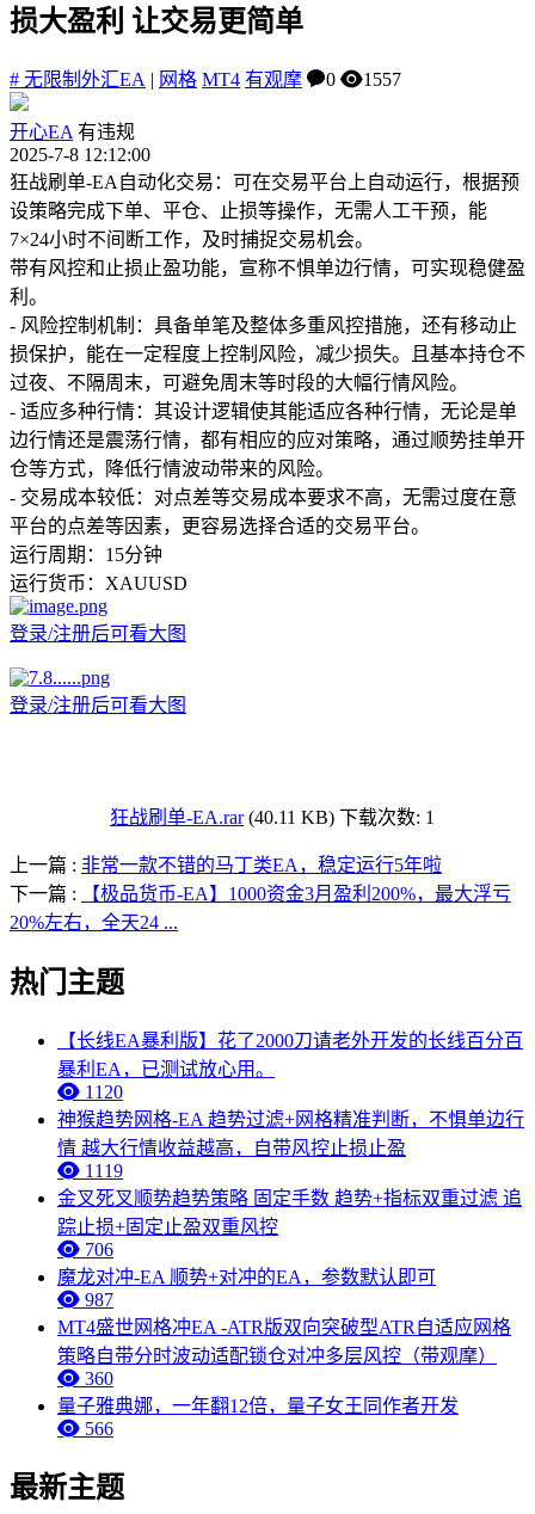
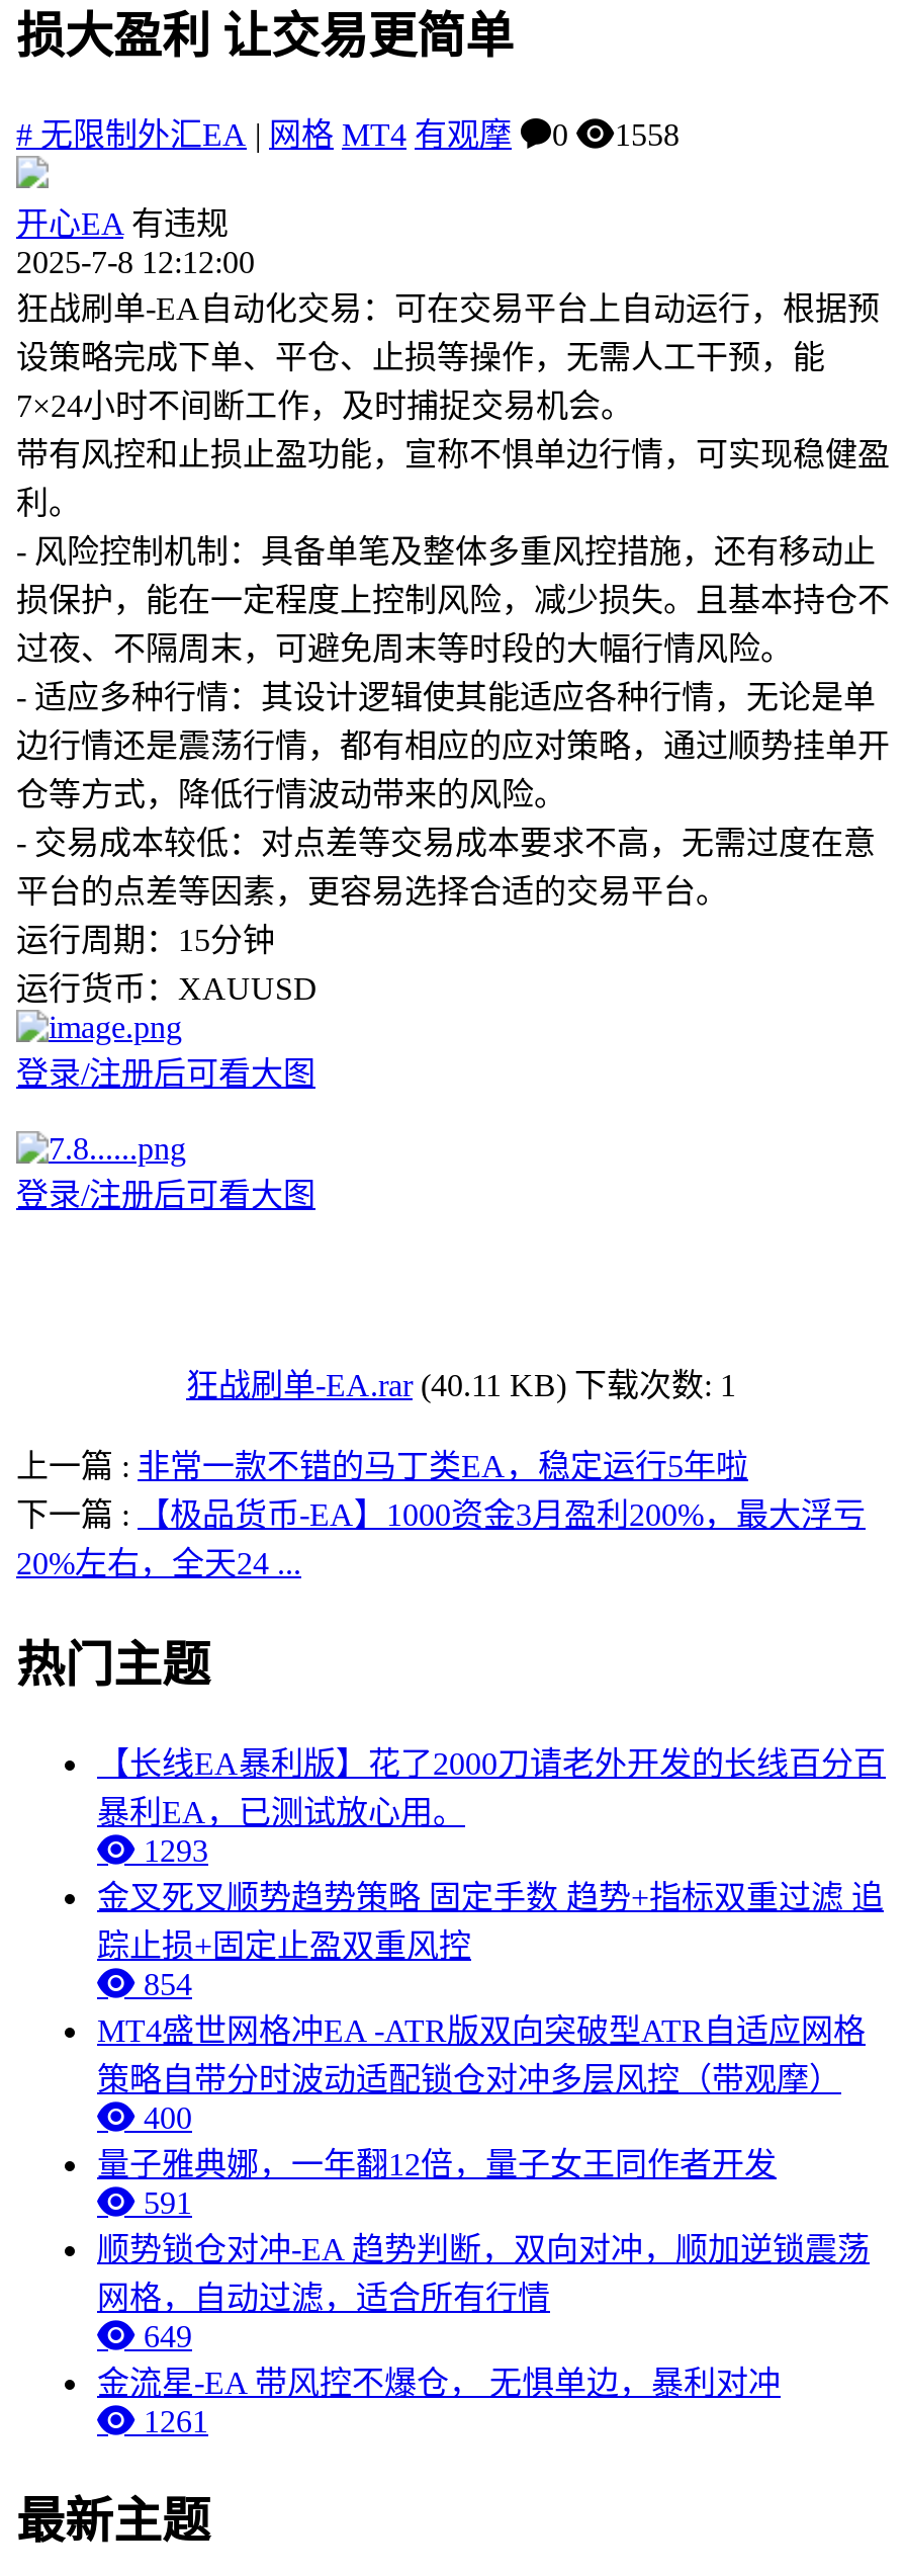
- 1557
+ 1558

- 1120
- 神猴趋势网格-EA 趋势过滤+网格精准判断，不惧单边行
- 情 越大行情收益越高，自带风控止损止盈
- 1119
+ 1293

moved up: 金叉死叉顺势趋势策略 固定手数 趋势+指标双重过滤 追 | 踪止损+固定止盈双重风控

- 706
- 魔龙对冲-EA 顺势+对冲的EA，参数默认即可
- 987
+ 854

moved up: MT4盛世网格冲EA -ATR版双向突破型ATR自适应网格 | 策略自带分时波动适配锁仓对冲多层风控（带观摩）

- 360
+ 400

moved up: 量子雅典娜，一年翻12倍，量子女王同作者开发

- 566
+ 591
+ 顺势锁仓对冲-EA 趋势判断，双向对冲，顺加逆锁震荡
+ 网格，自动过滤，适合所有行情
+ 649
+ 金流星-EA 带风控不爆仓， 无惧单边，暴利对冲
+ 1261
